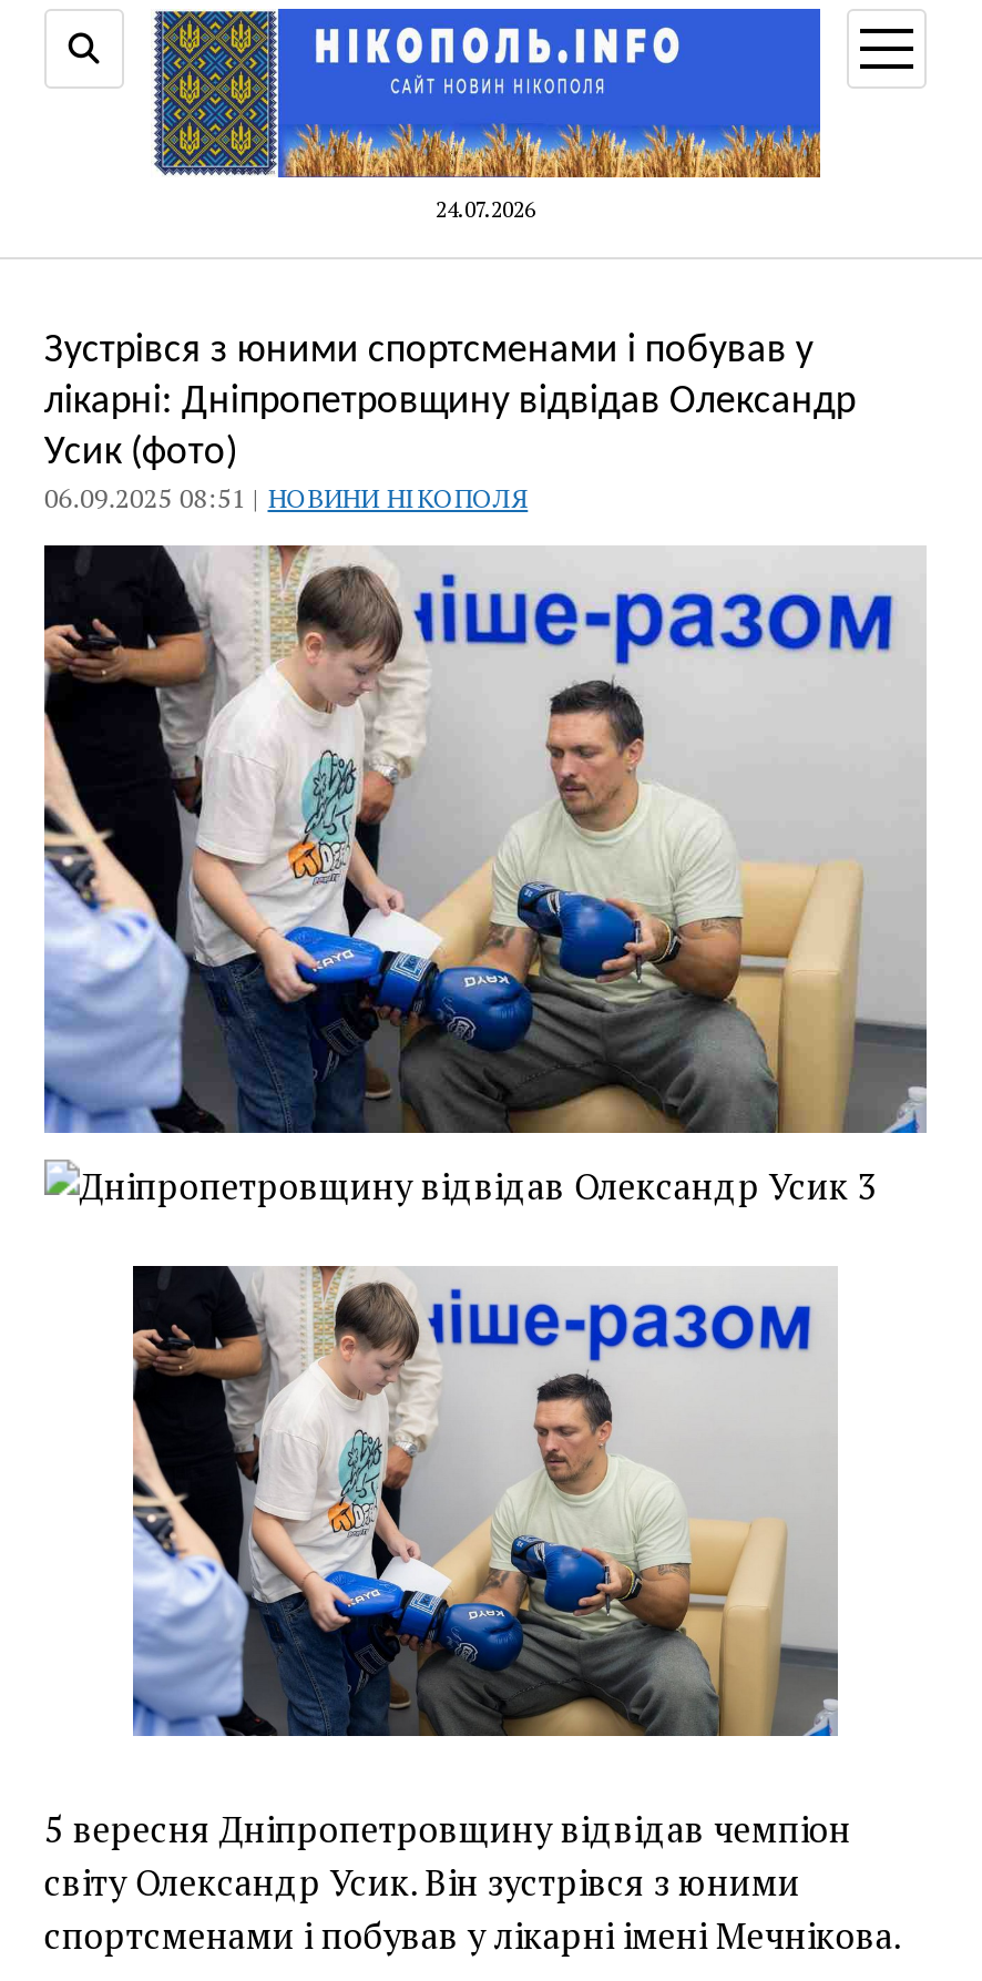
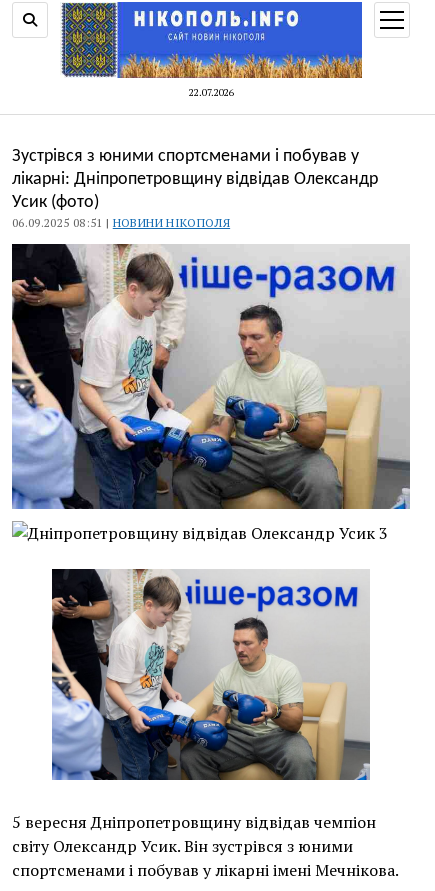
- 24.07.2026
+ 22.07.2026
